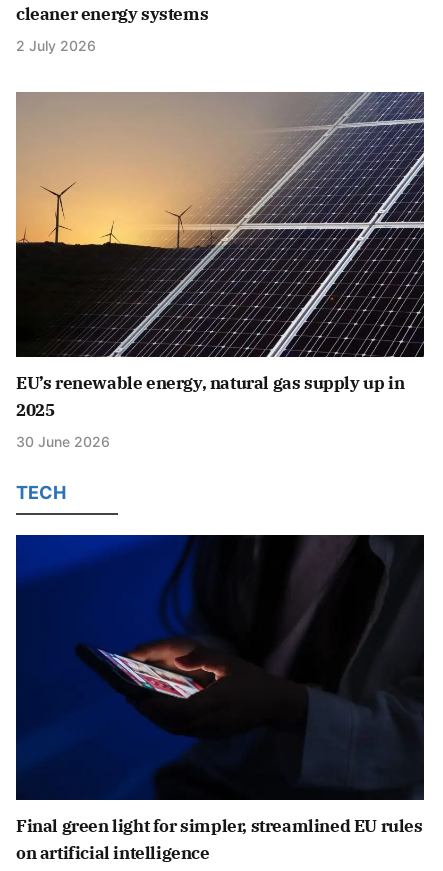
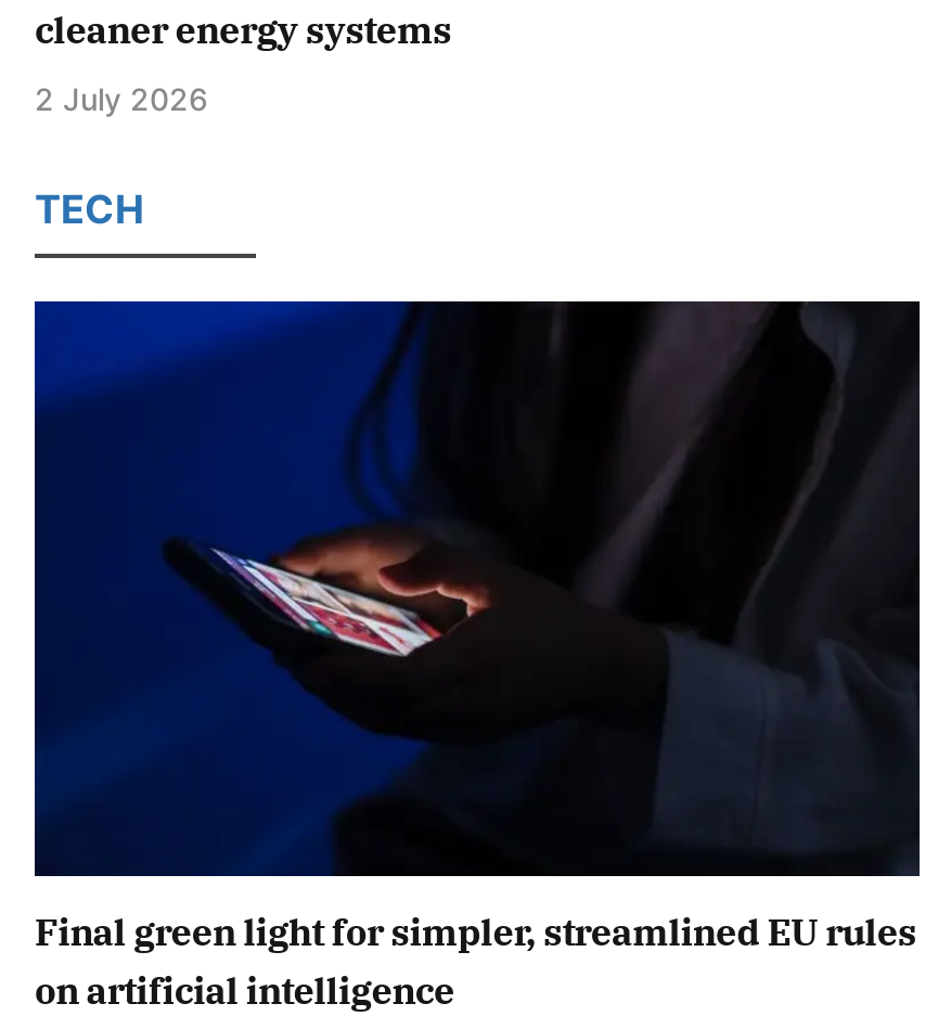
- [image]
- EU’s renewable energy, natural gas supply up in
- 2025
- 30 June 2026
